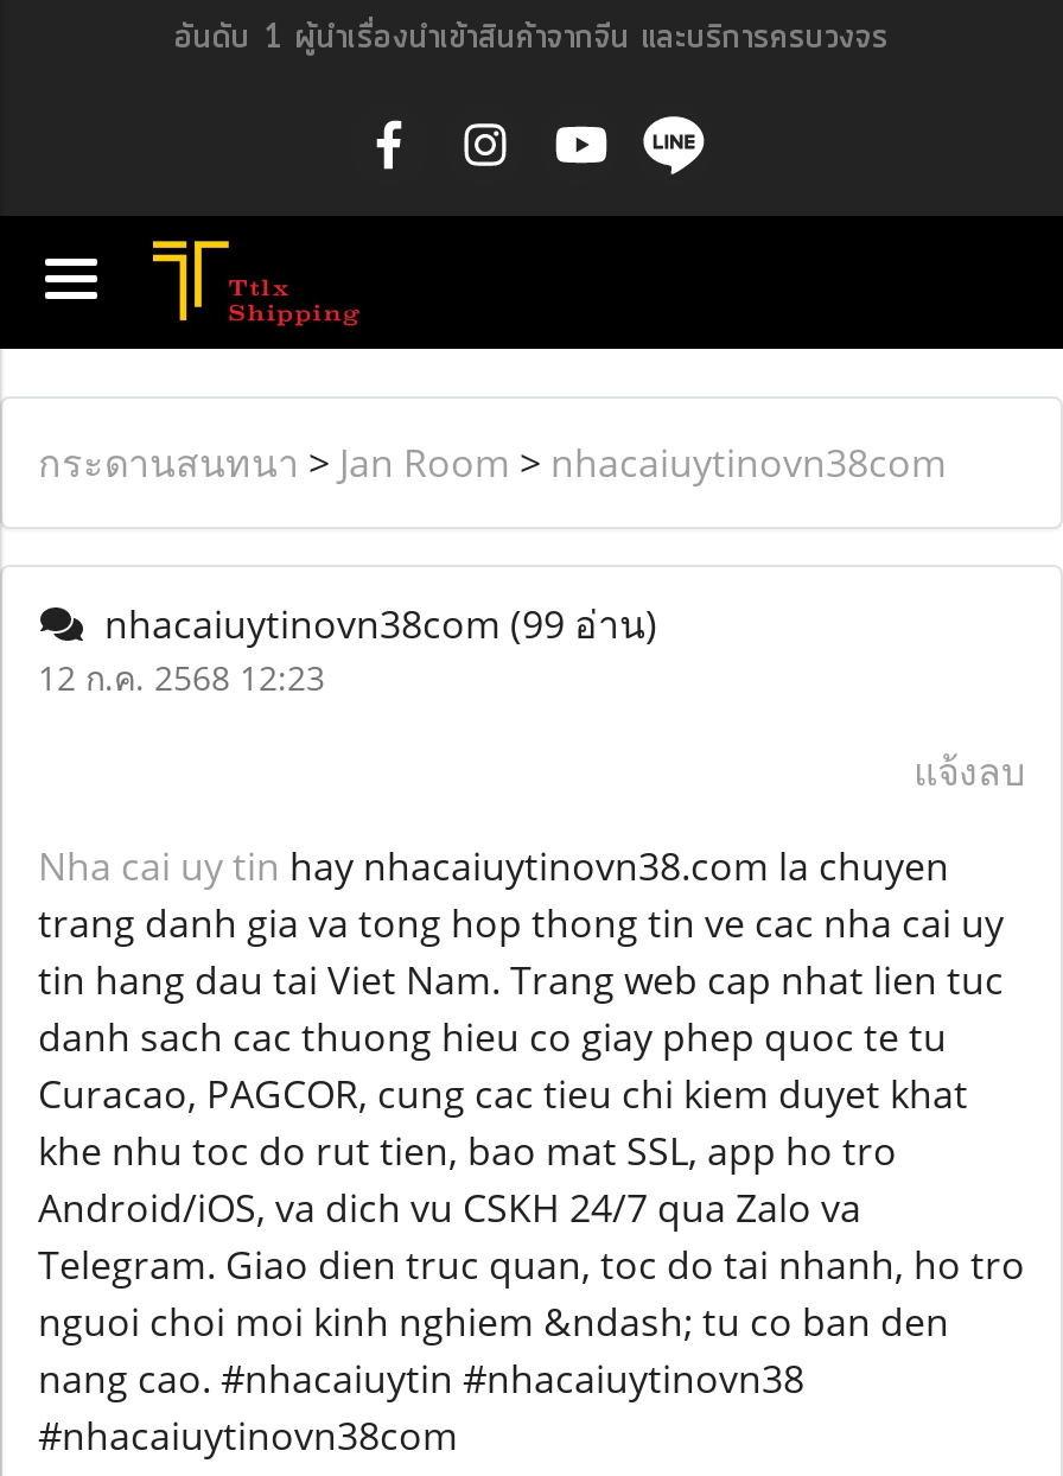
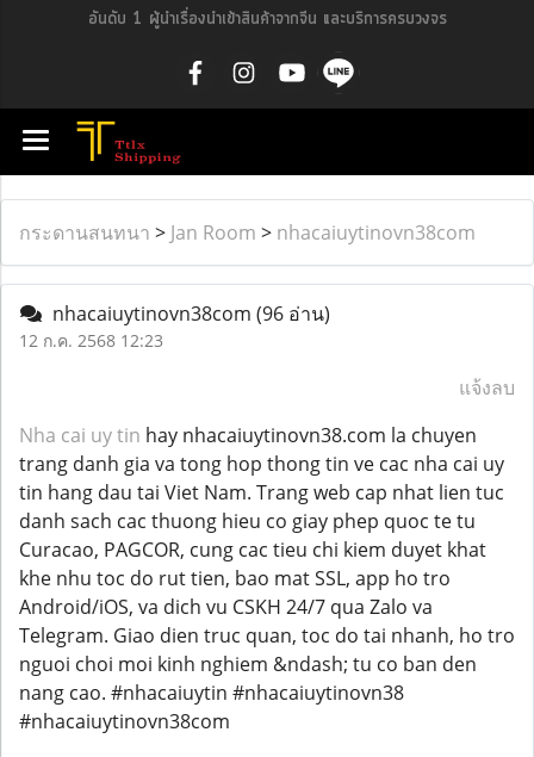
- nhacaiuytinovn38com (99 อ่าน)
+ nhacaiuytinovn38com (96 อ่าน)
